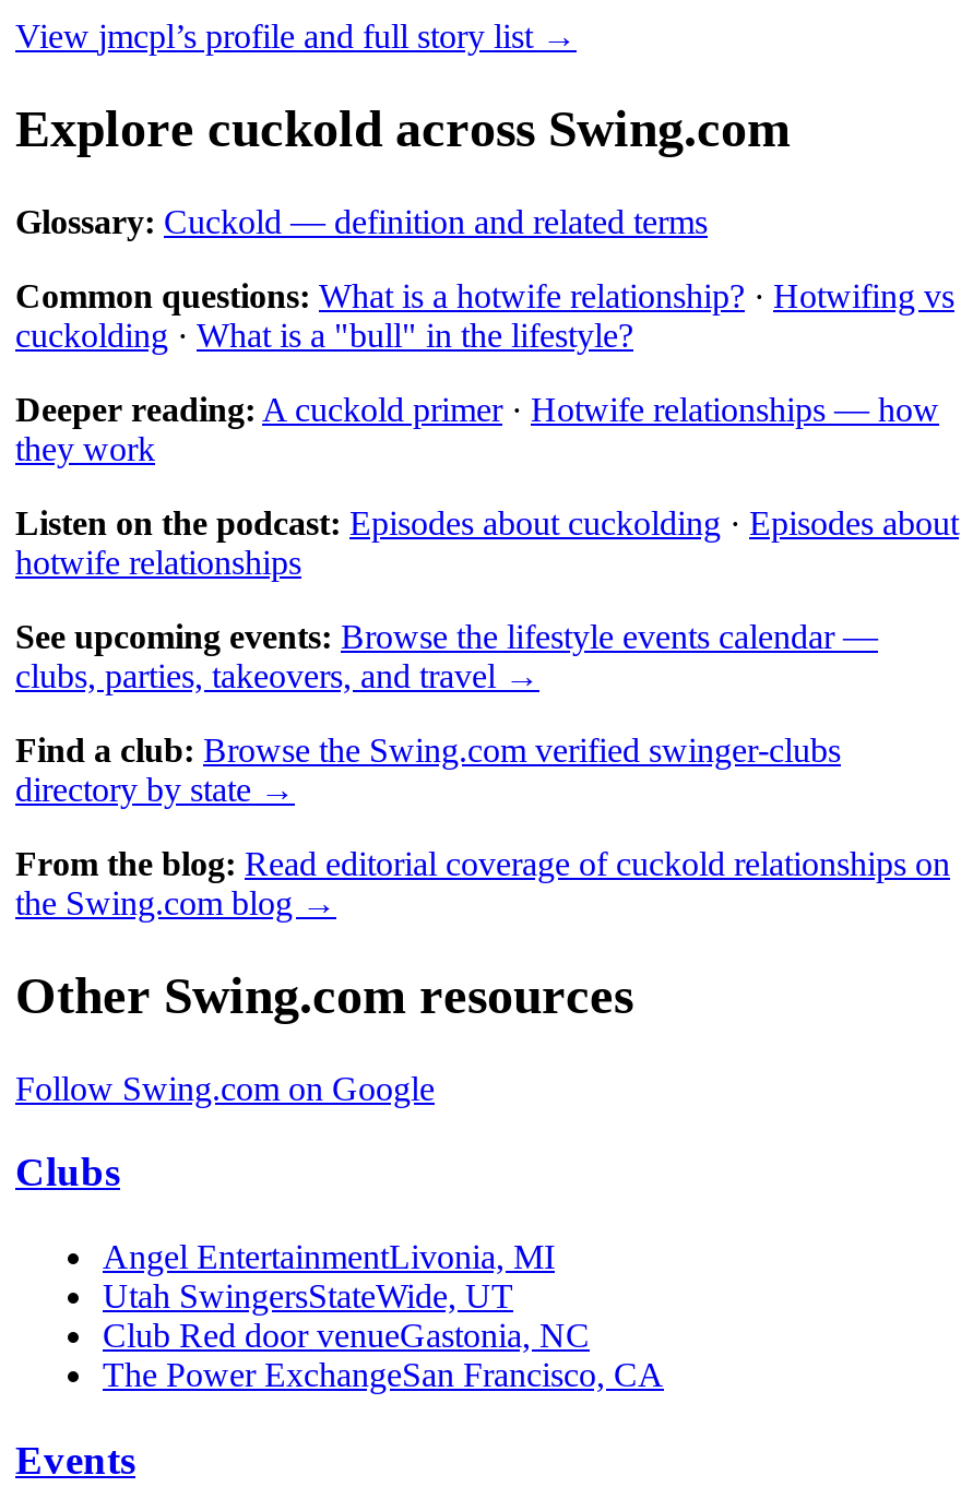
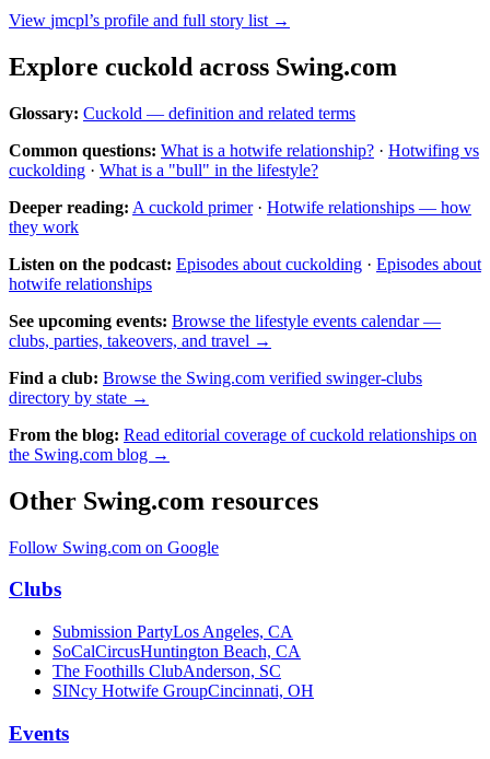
- Angel EntertainmentLivonia, MI
- Utah SwingersStateWide, UT
- Club Red door venueGastonia, NC
- The Power ExchangeSan Francisco, CA
+ Submission PartyLos Angeles, CA
+ SoCalCircusHuntington Beach, CA
+ The Foothills ClubAnderson, SC
+ SINcy Hotwife GroupCincinnati, OH
